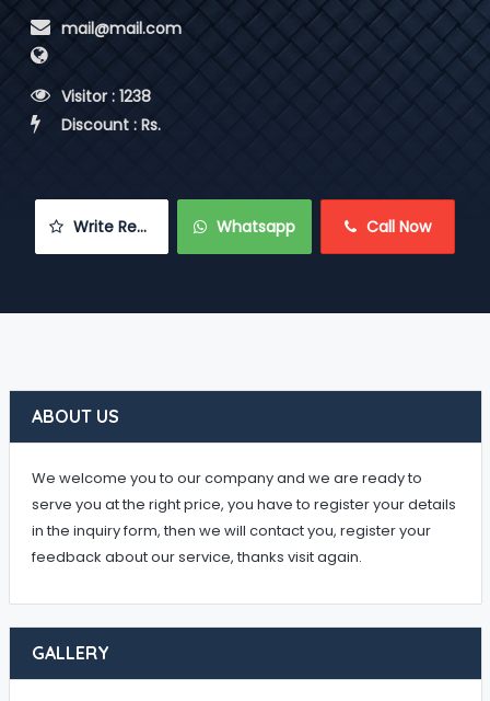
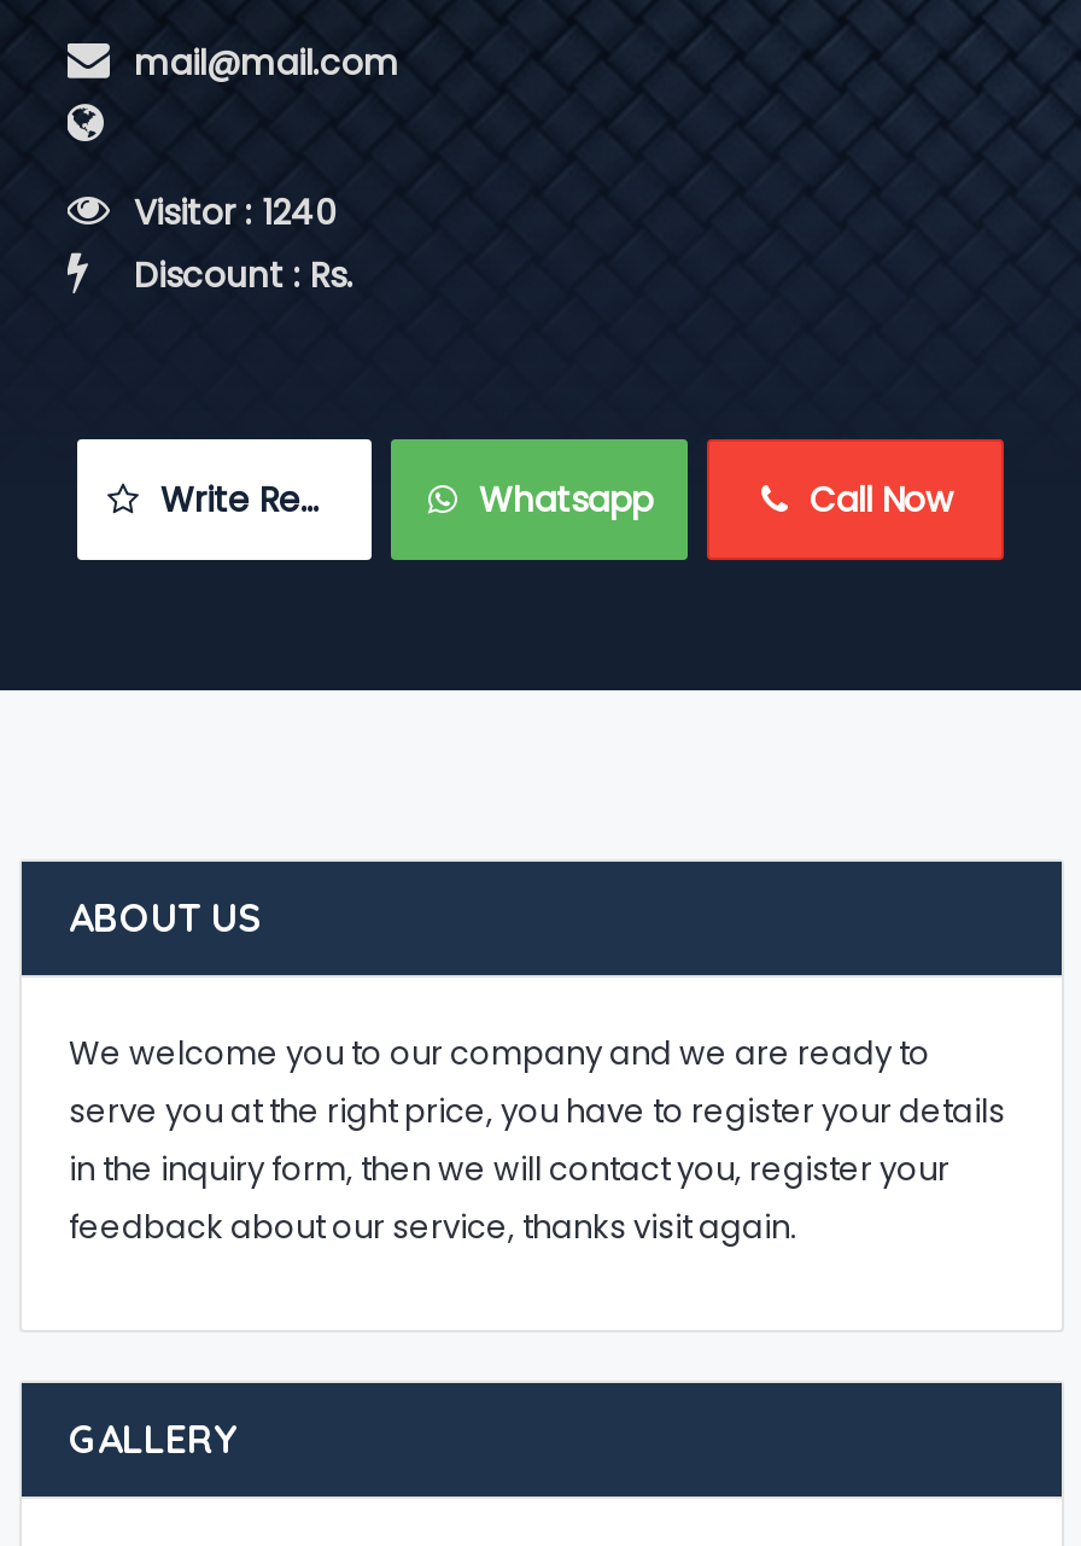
- Visitor : 1238
+ Visitor : 1240
